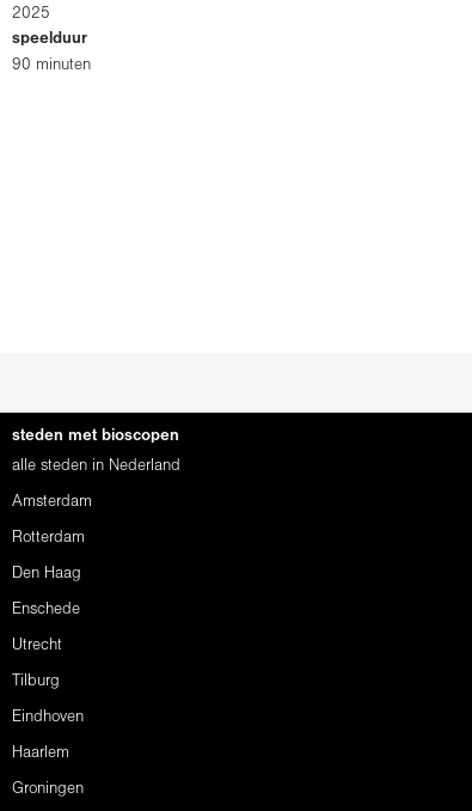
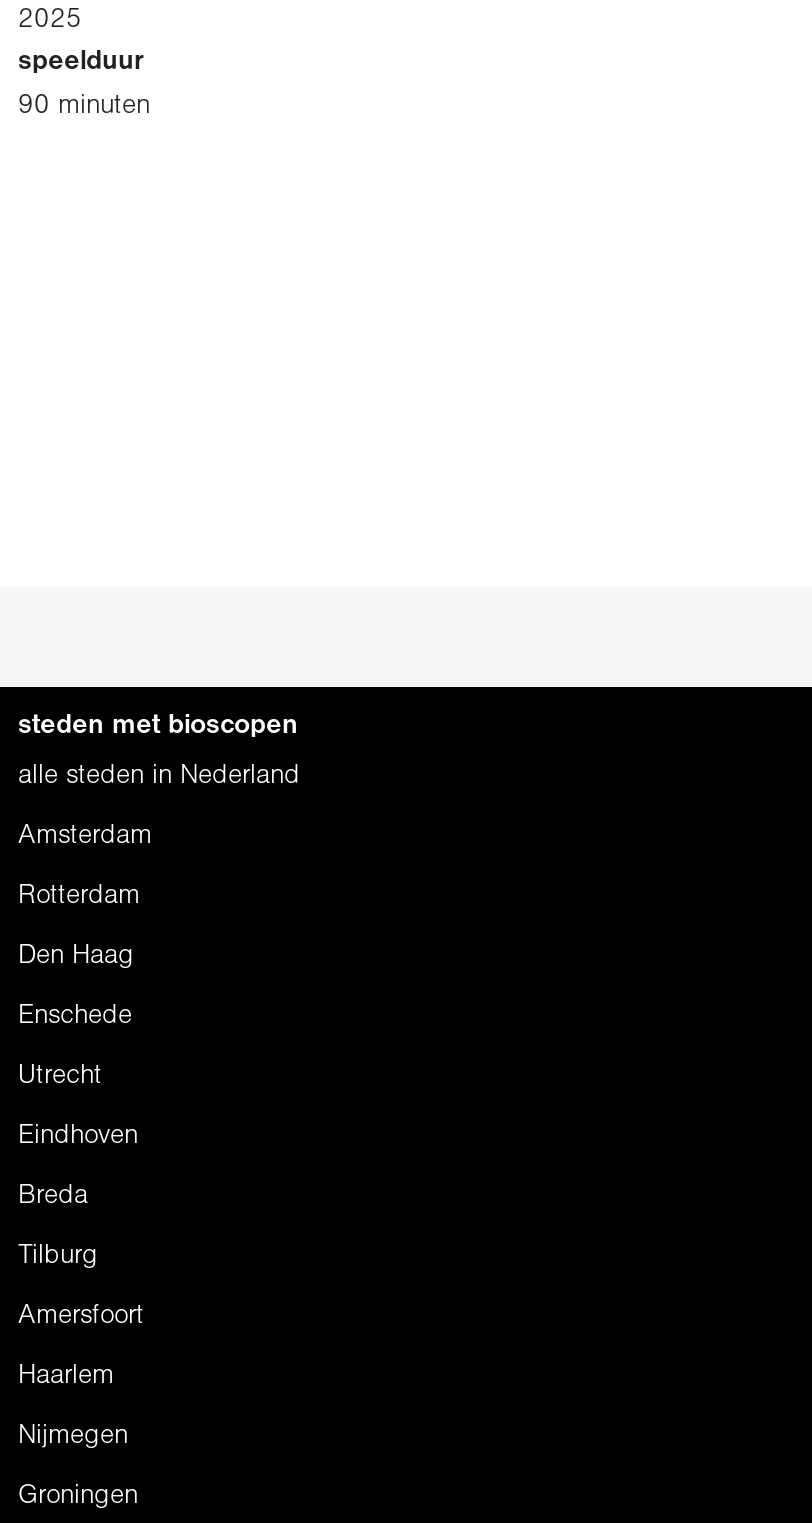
+ Eindhoven
+ Breda

- Eindhoven
+ Amersfoort

+ Nijmegen
